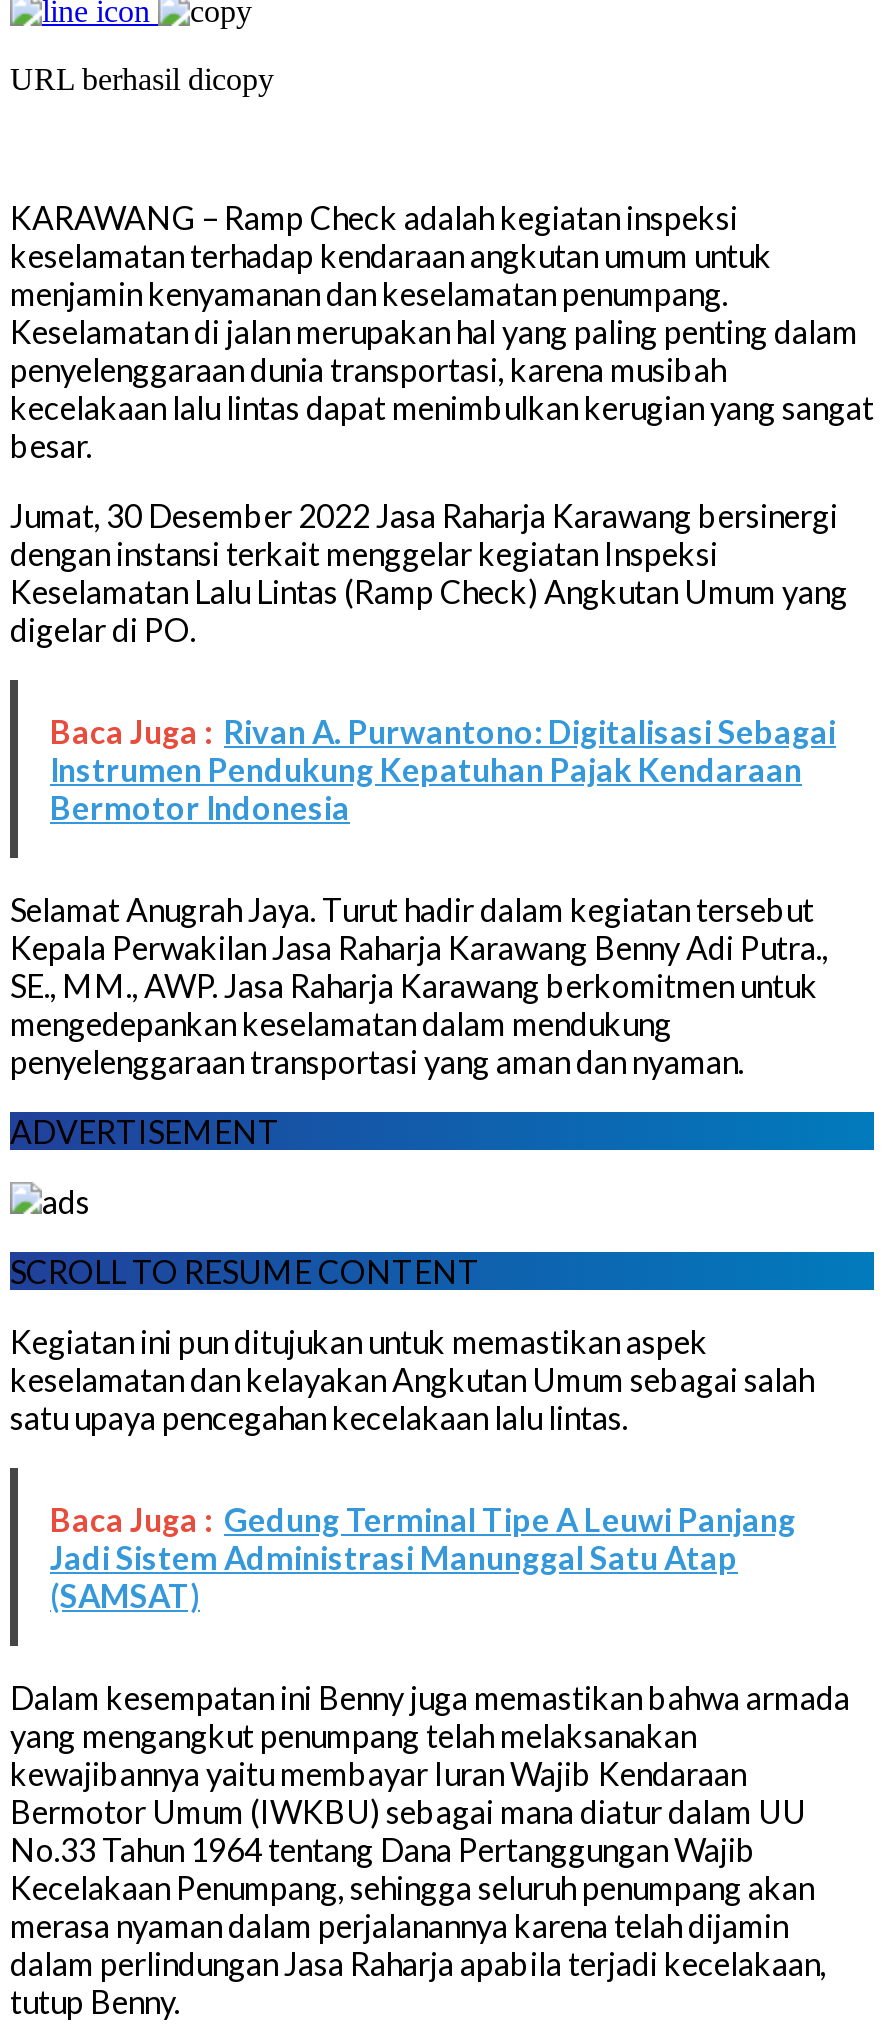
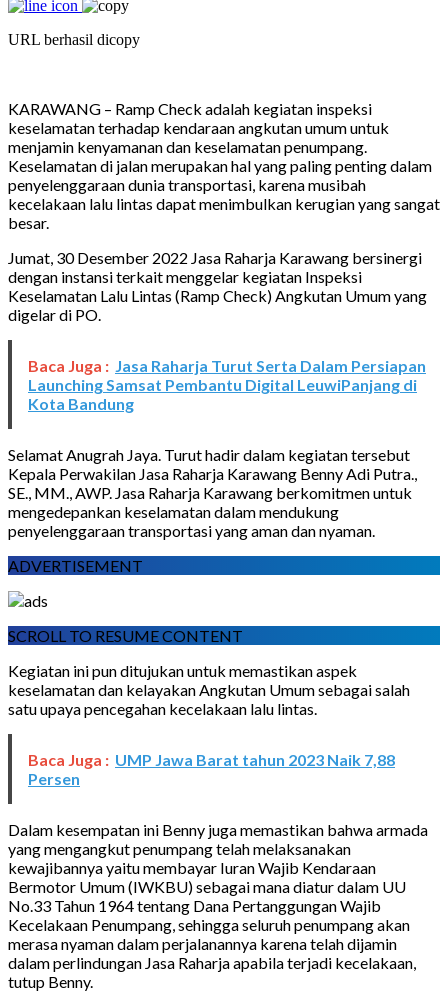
- Baca Juga : Rivan A. Purwantono: Digitalisasi Sebagai
- Instrumen Pendukung Kepatuhan Pajak Kendaraan
- Bermotor Indonesia
+ Baca Juga : Jasa Raharja Turut Serta Dalam Persiapan
+ Launching Samsat Pembantu Digital LeuwiPanjang di
+ Kota Bandung

- Baca Juga : Gedung Terminal Tipe A Leuwi Panjang
- Jadi Sistem Administrasi Manunggal Satu Atap
- (SAMSAT)
+ Baca Juga : UMP Jawa Barat tahun 2023 Naik 7,88
+ Persen
